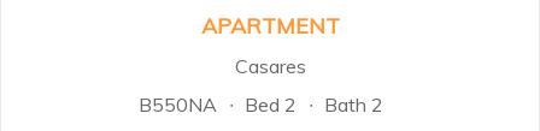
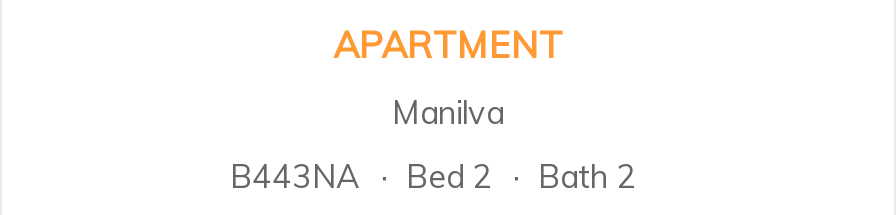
- Casares
+ Manilva

- B550NA Bed 2 Bath 2
+ B443NA Bed 2 Bath 2
